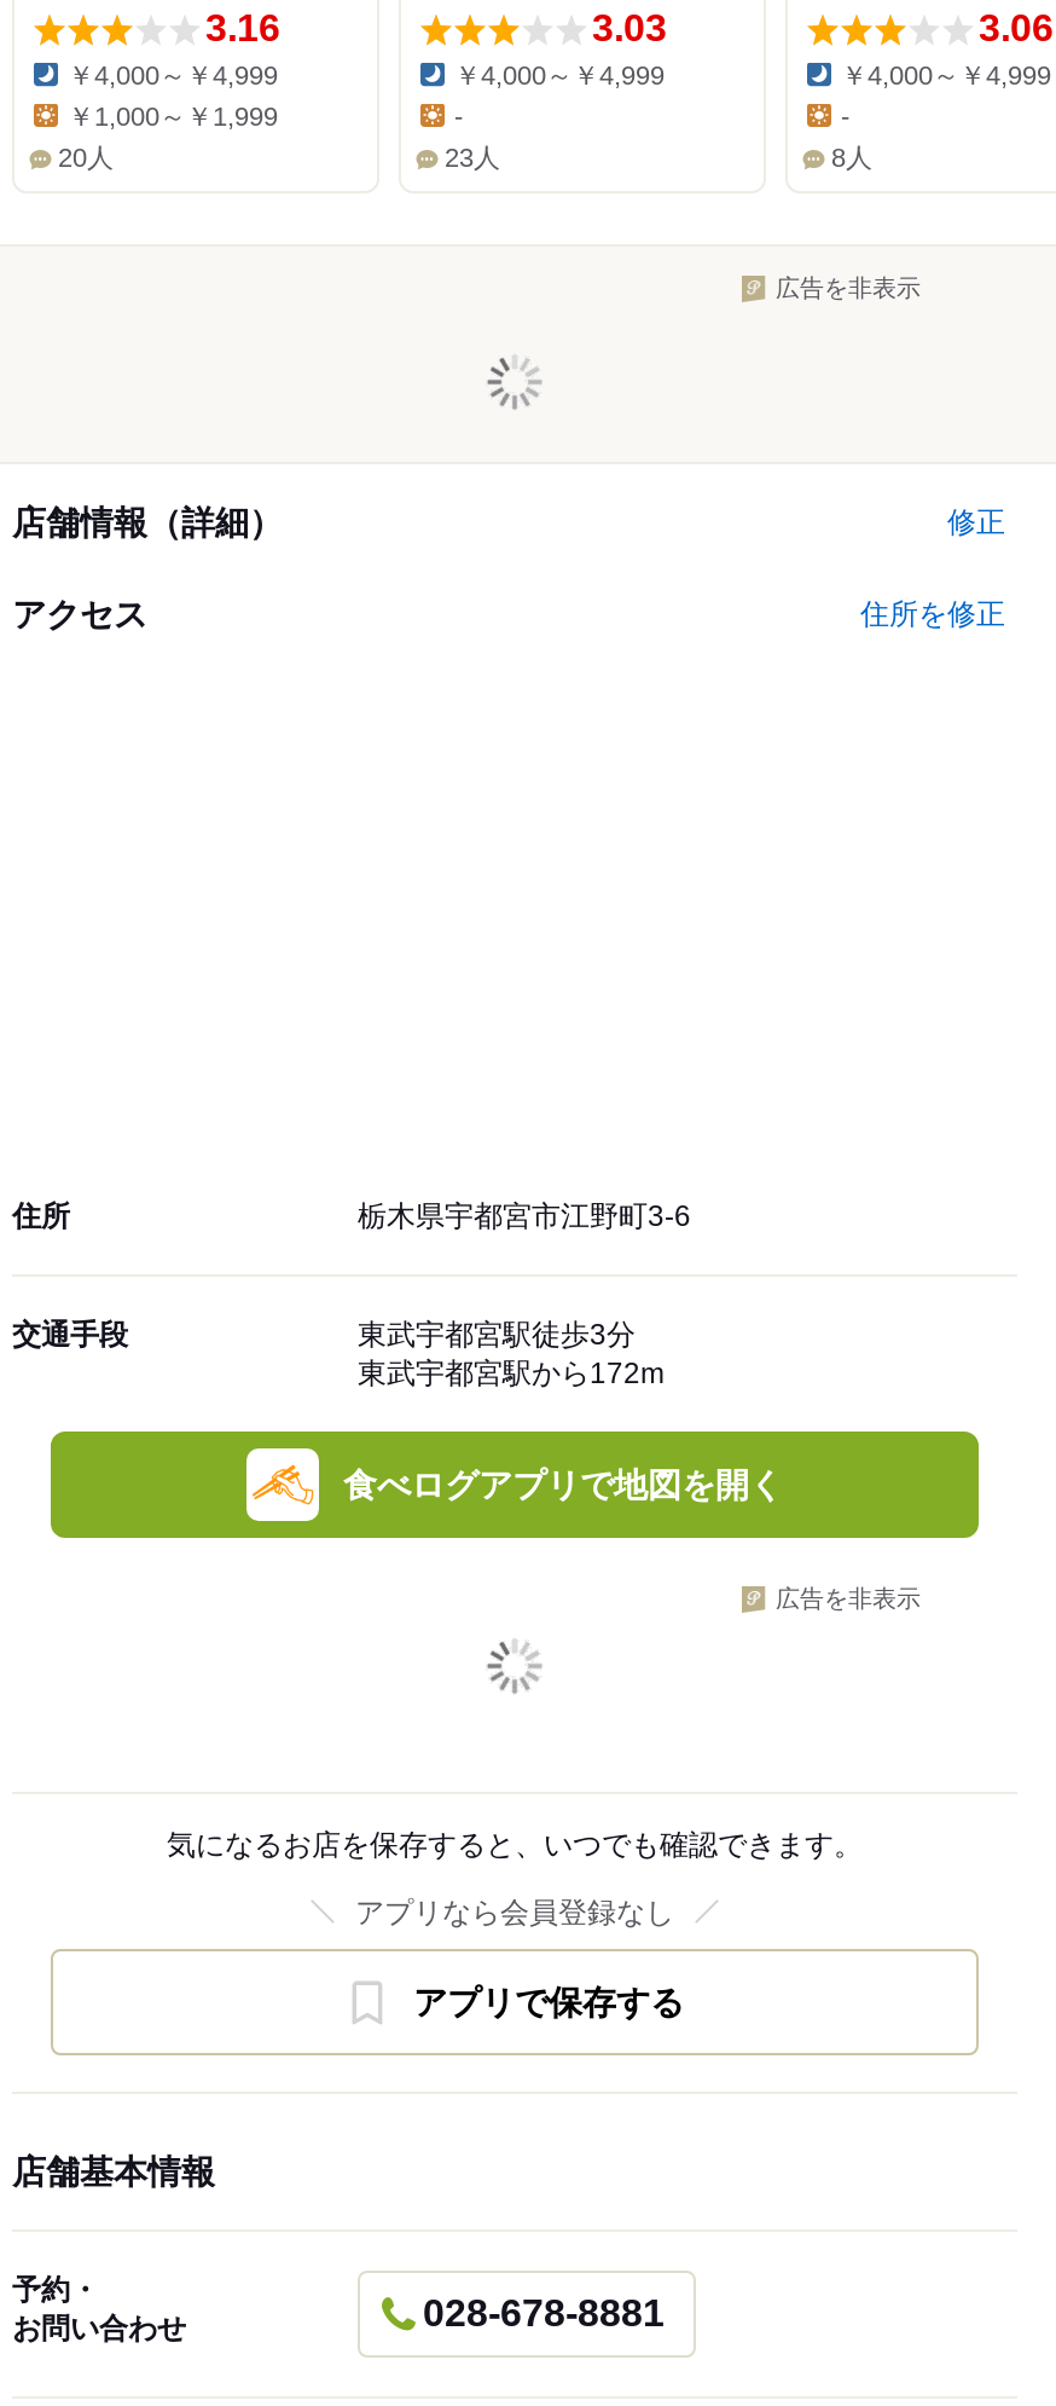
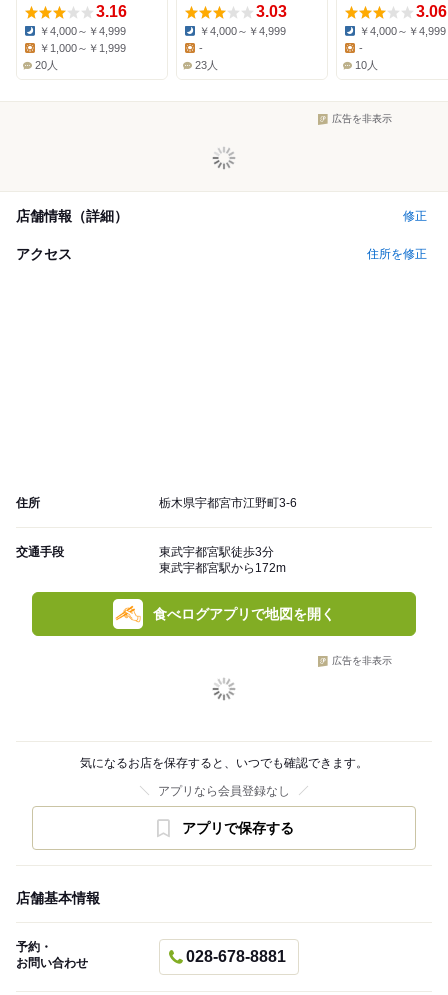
- 8人
+ 10人
